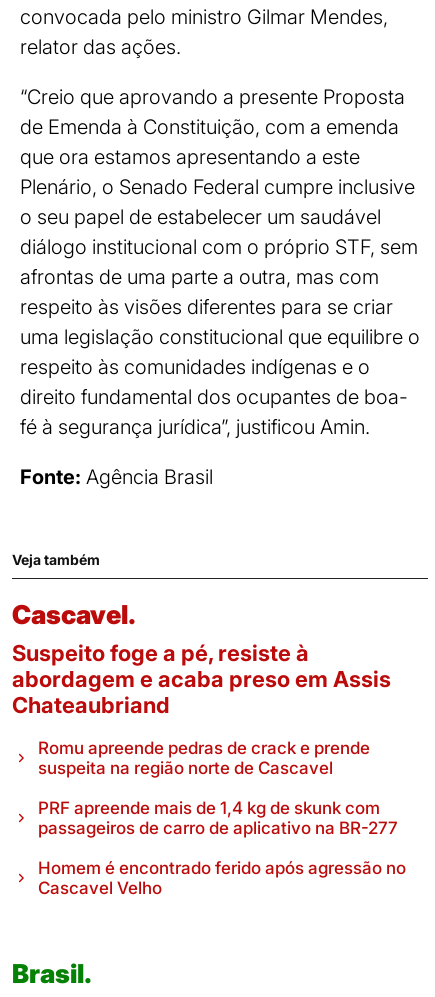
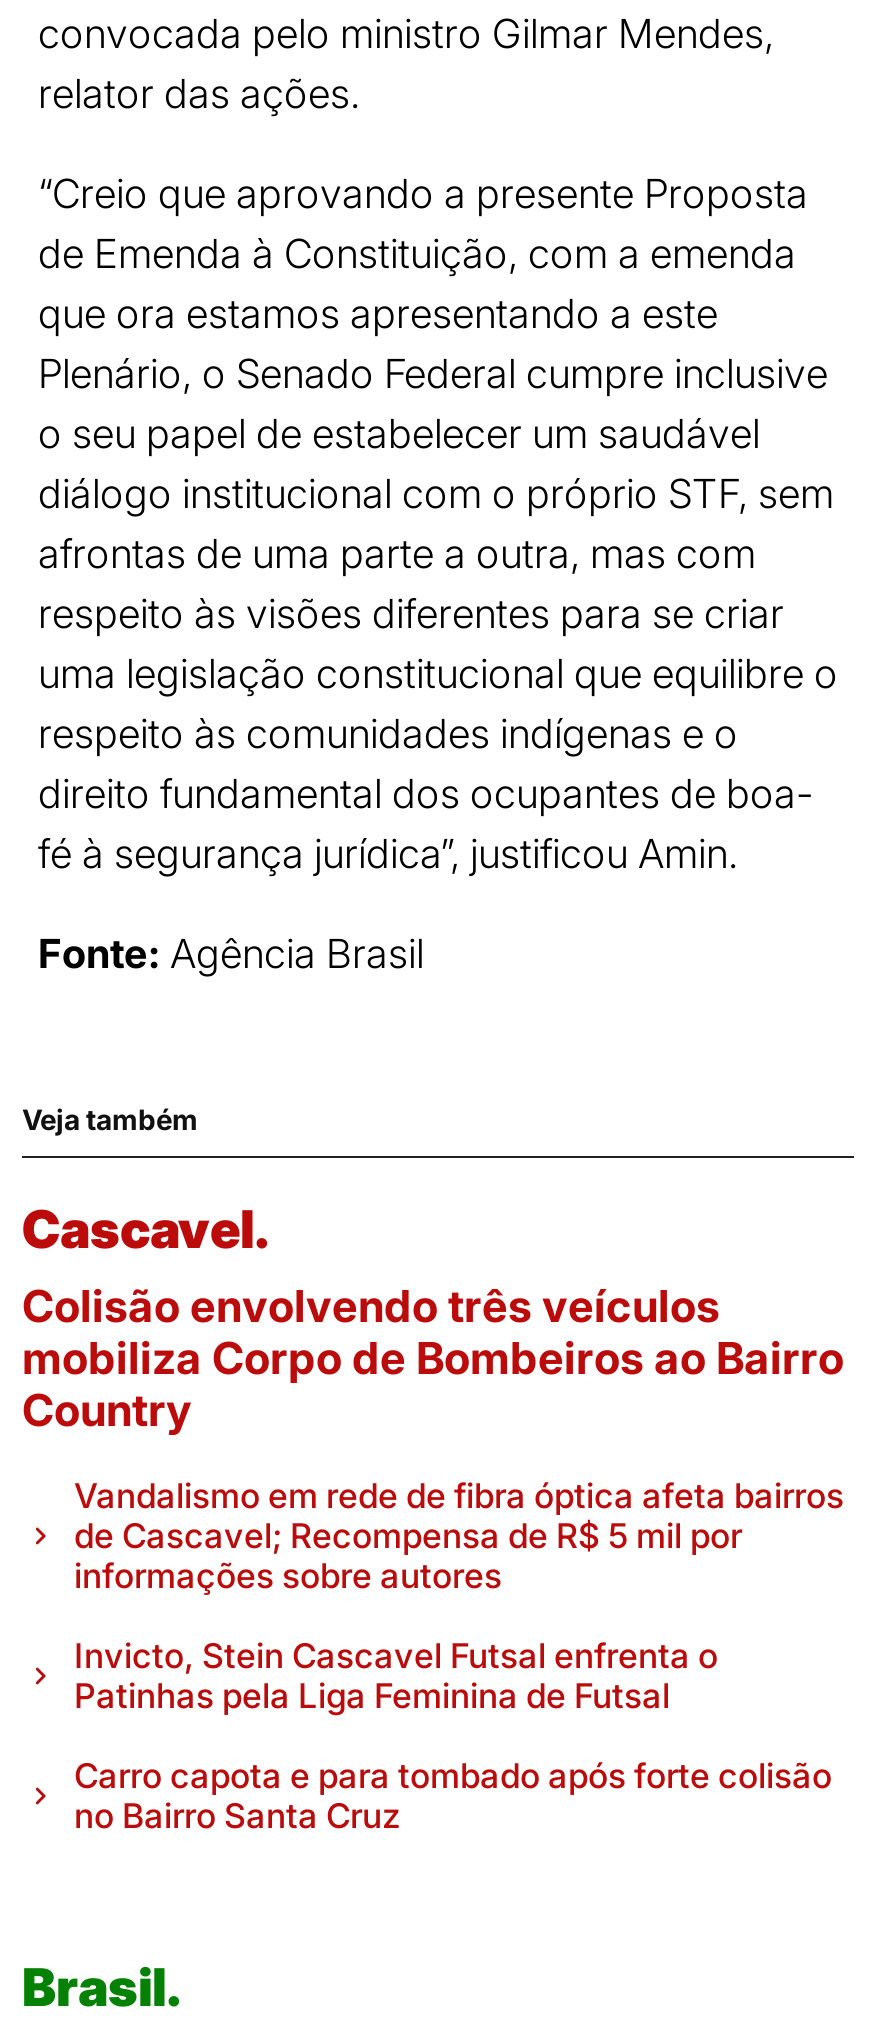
- Suspeito foge a pé, resiste à
- abordagem e acaba preso em Assis
- Chateaubriand
+ Colisão envolvendo três veículos
+ mobiliza Corpo de Bombeiros ao Bairro
+ Country

- Romu apreende pedras de crack e prende
- suspeita na região norte de Cascavel
+ Vandalismo em rede de fibra óptica afeta bairros
+ de Cascavel; Recompensa de R$ 5 mil por
+ informações sobre autores

- PRF apreende mais de 1,4 kg de skunk com
- passageiros de carro de aplicativo na BR-277
+ Invicto, Stein Cascavel Futsal enfrenta o
+ Patinhas pela Liga Feminina de Futsal

- Homem é encontrado ferido após agressão no
- Cascavel Velho
+ Carro capota e para tombado após forte colisão
+ no Bairro Santa Cruz
